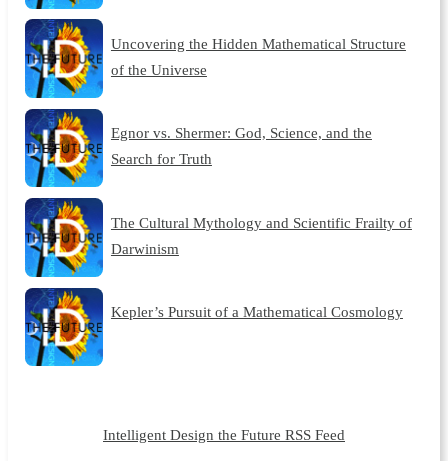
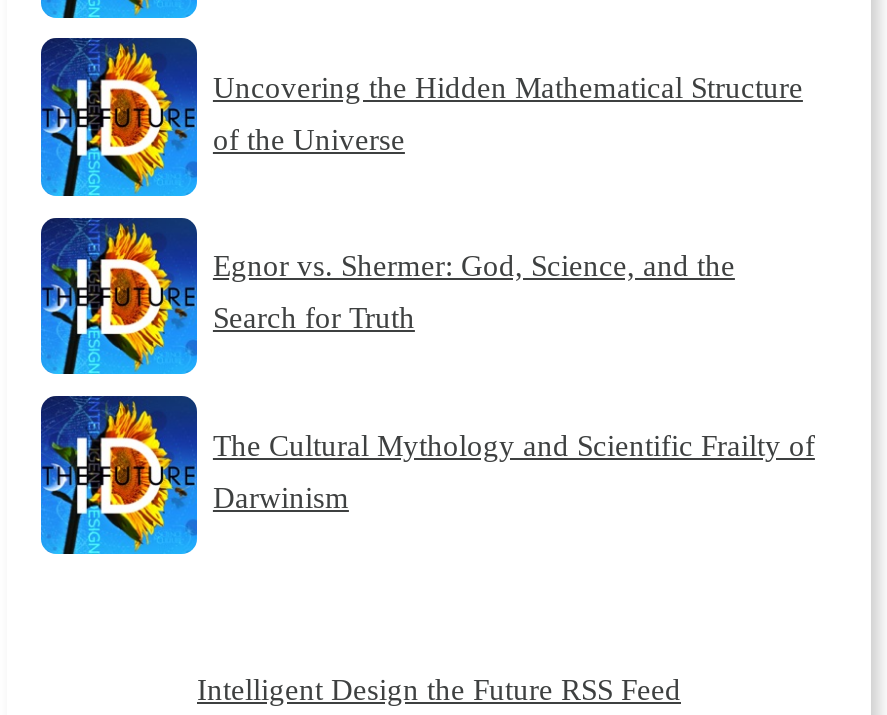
- Kepler’s Pursuit of a Mathematical Cosmology
